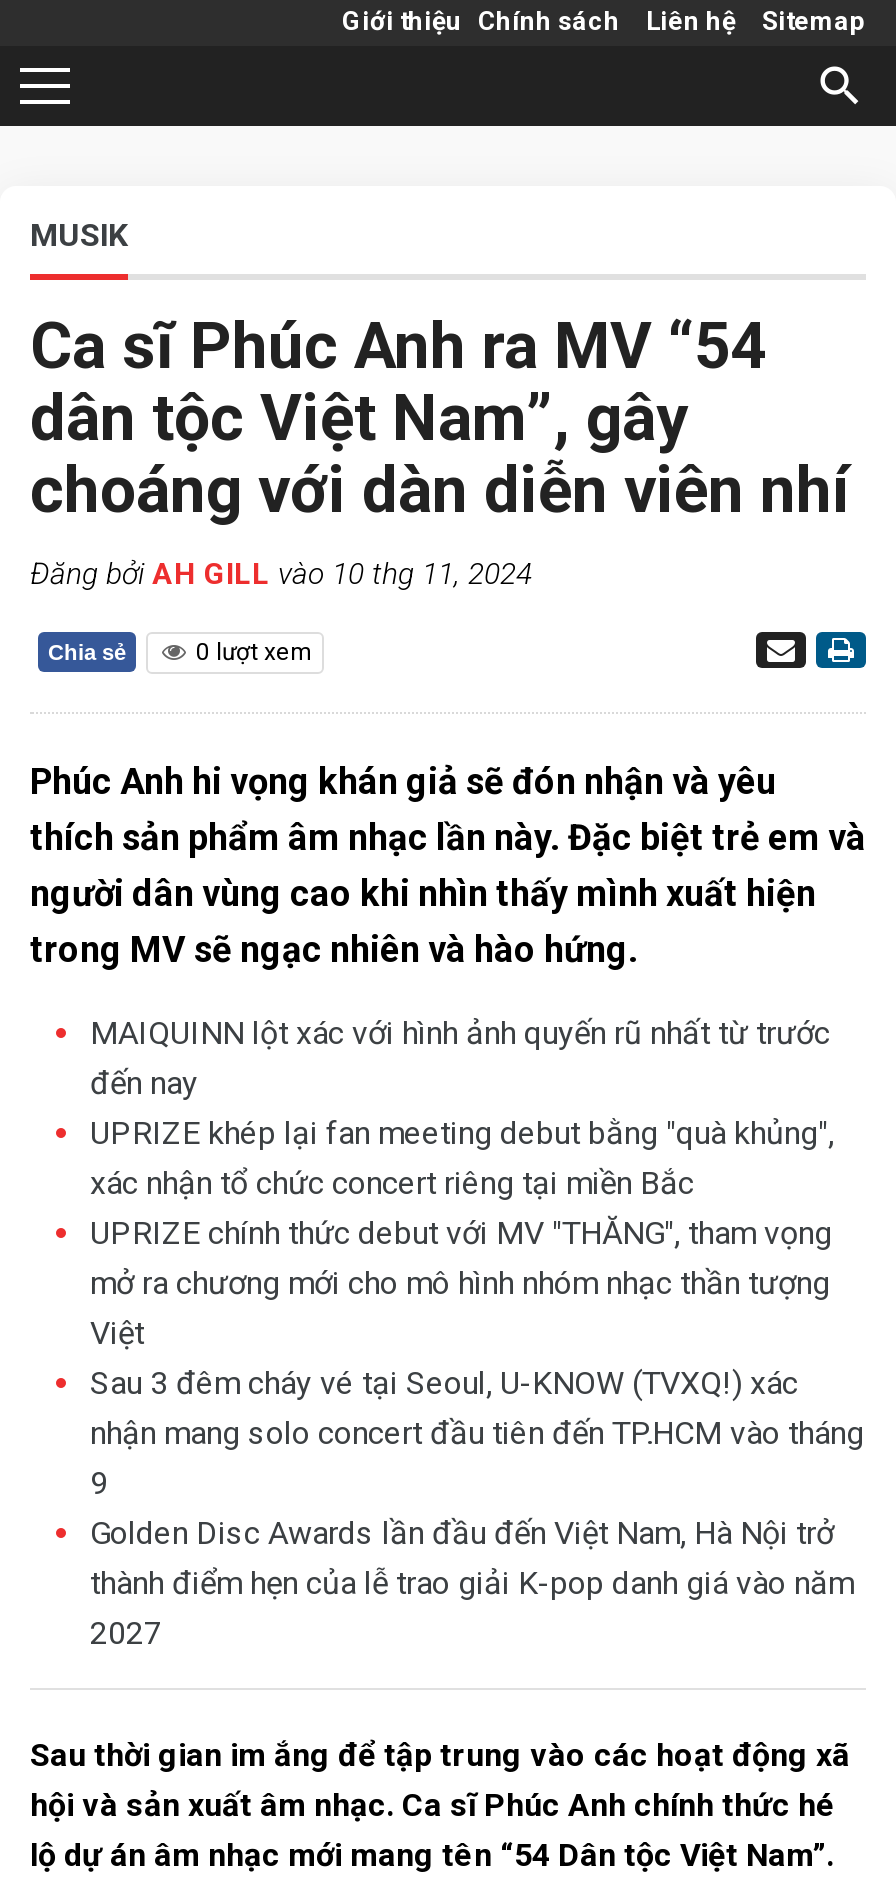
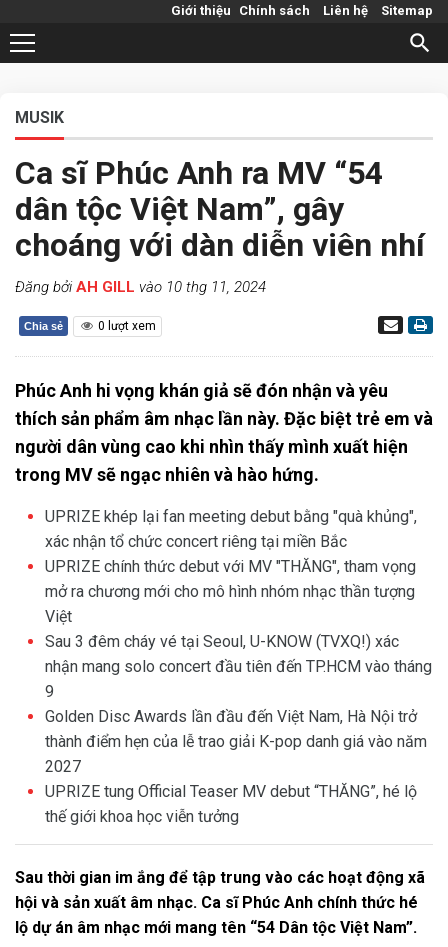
- MAIQUINN lột xác với hình ảnh quyến rũ nhất từ trước
- đến nay

moved up: UPRIZE khép lại fan meeting debut bằng "quà khủng", | xác nhận tổ chức concert riêng tại miền Bắc | UPRIZE chính thức debut với MV "THĂNG", tham vọng | ... | thành điểm hẹn của lễ trao giải K-pop danh giá vào năm | 2027

+ UPRIZE tung Official Teaser MV debut “THĂNG”, hé lộ
+ thế giới khoa học viễn tưởng
